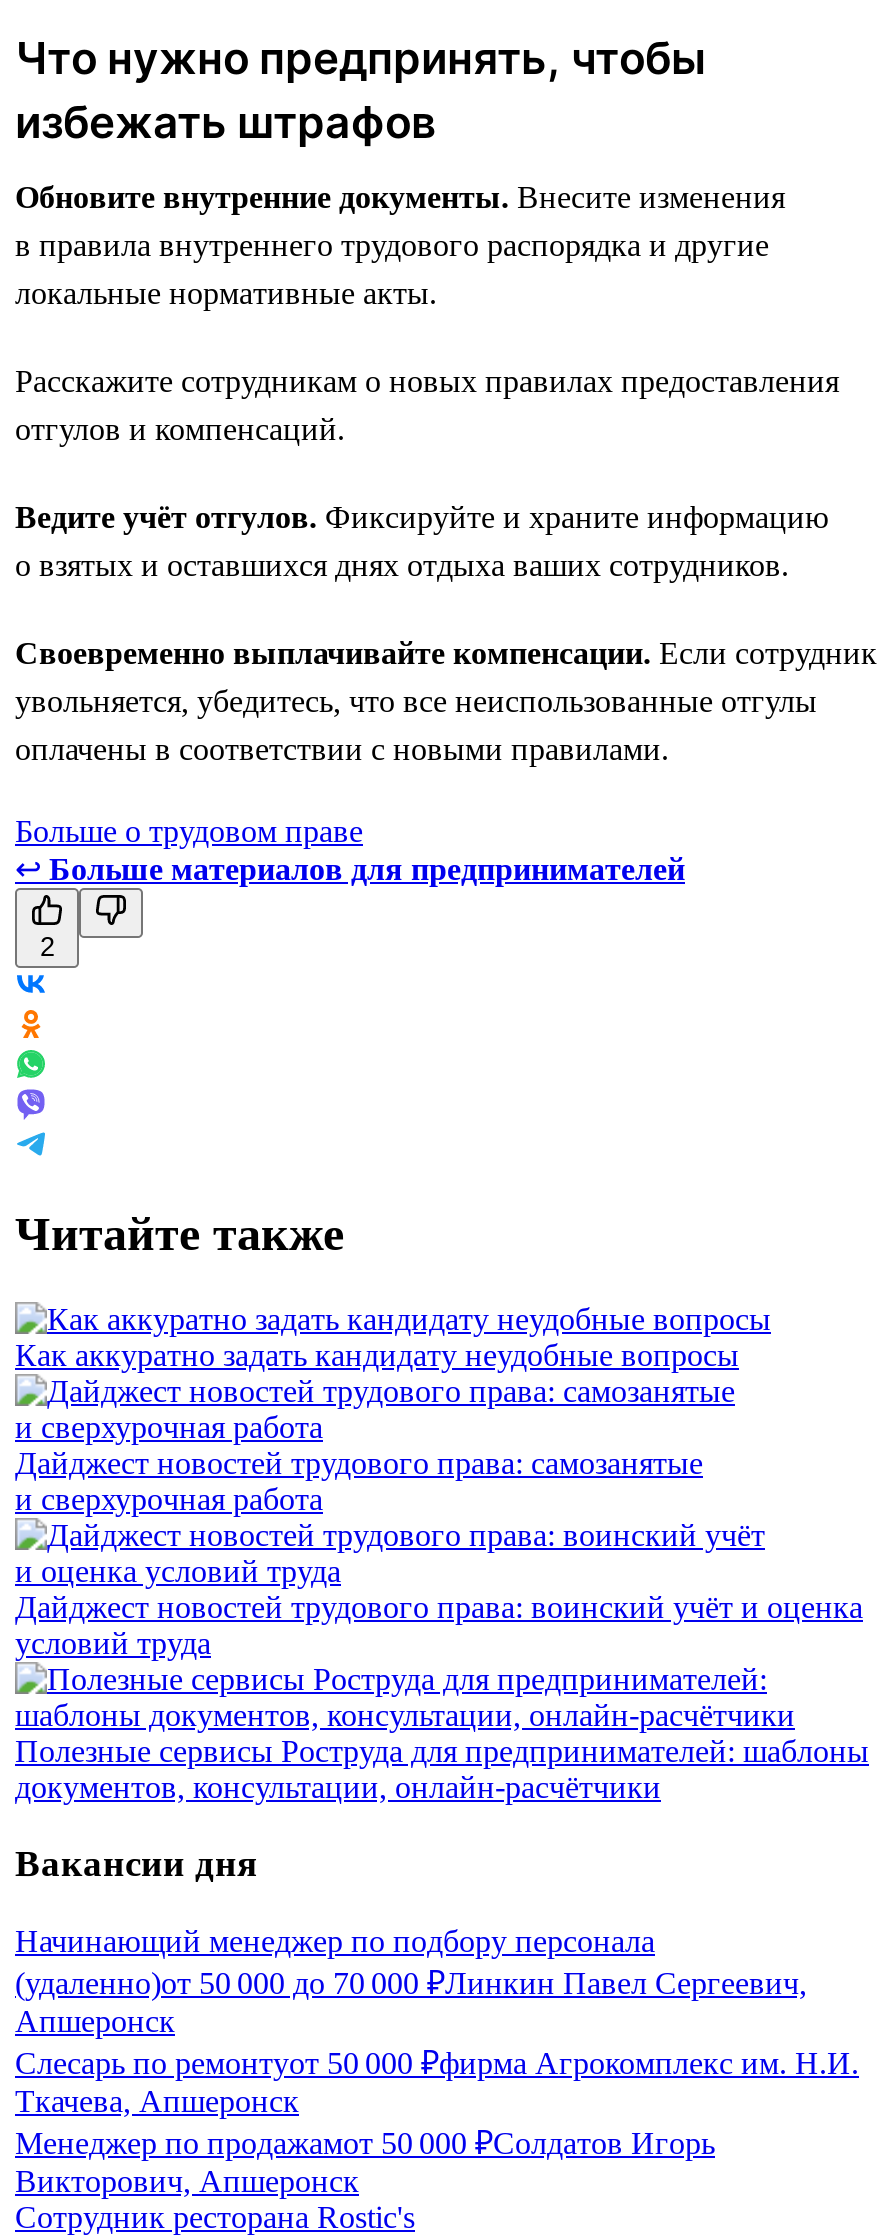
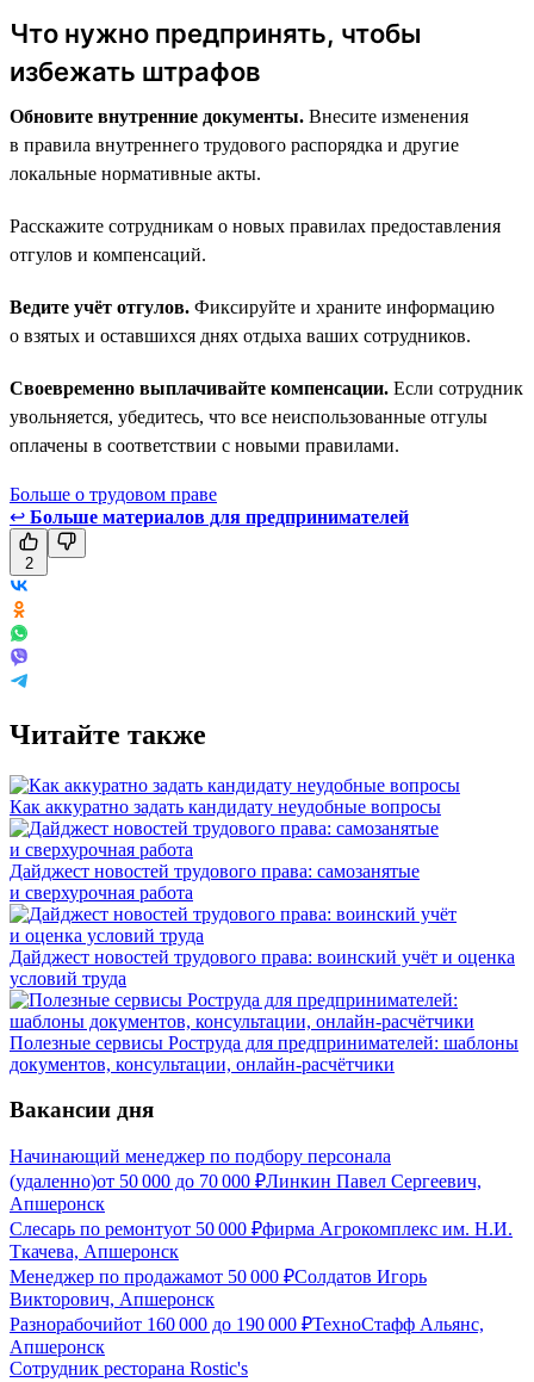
+ Разнорабочийот 160 000 до 190 000 ₽ТехноСтафф Альянс,
+ Апшеронск
